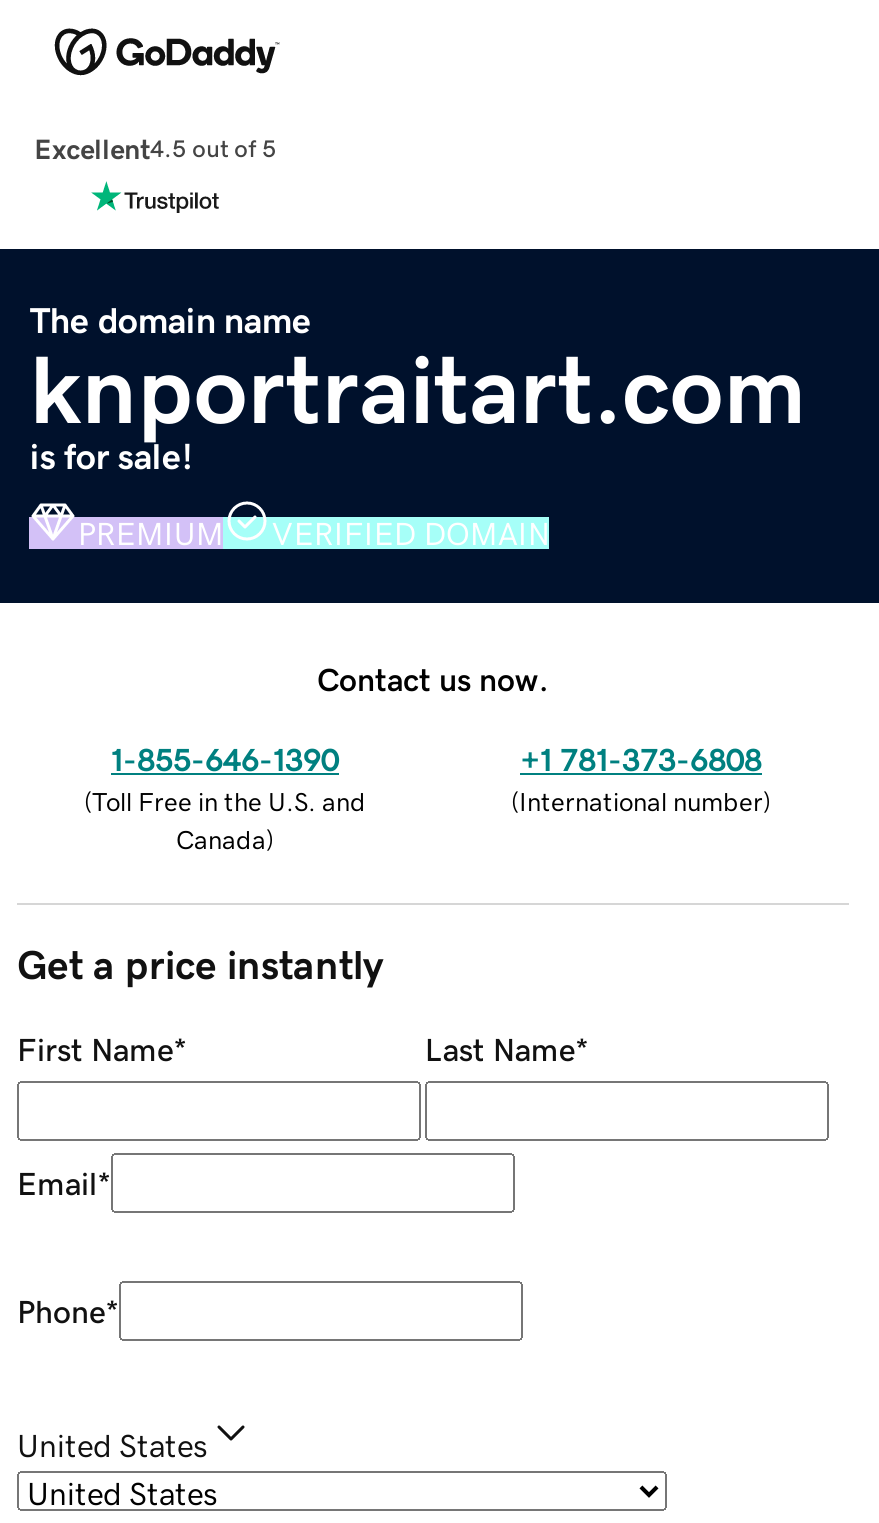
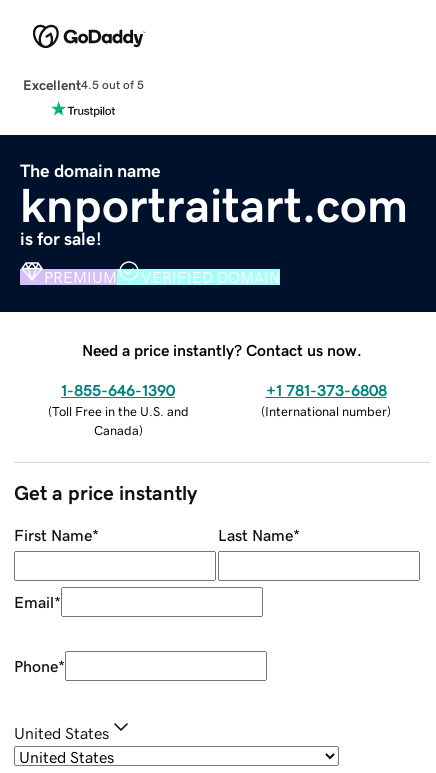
- Contact us now.
+ Need a price instantly? Contact us now.
